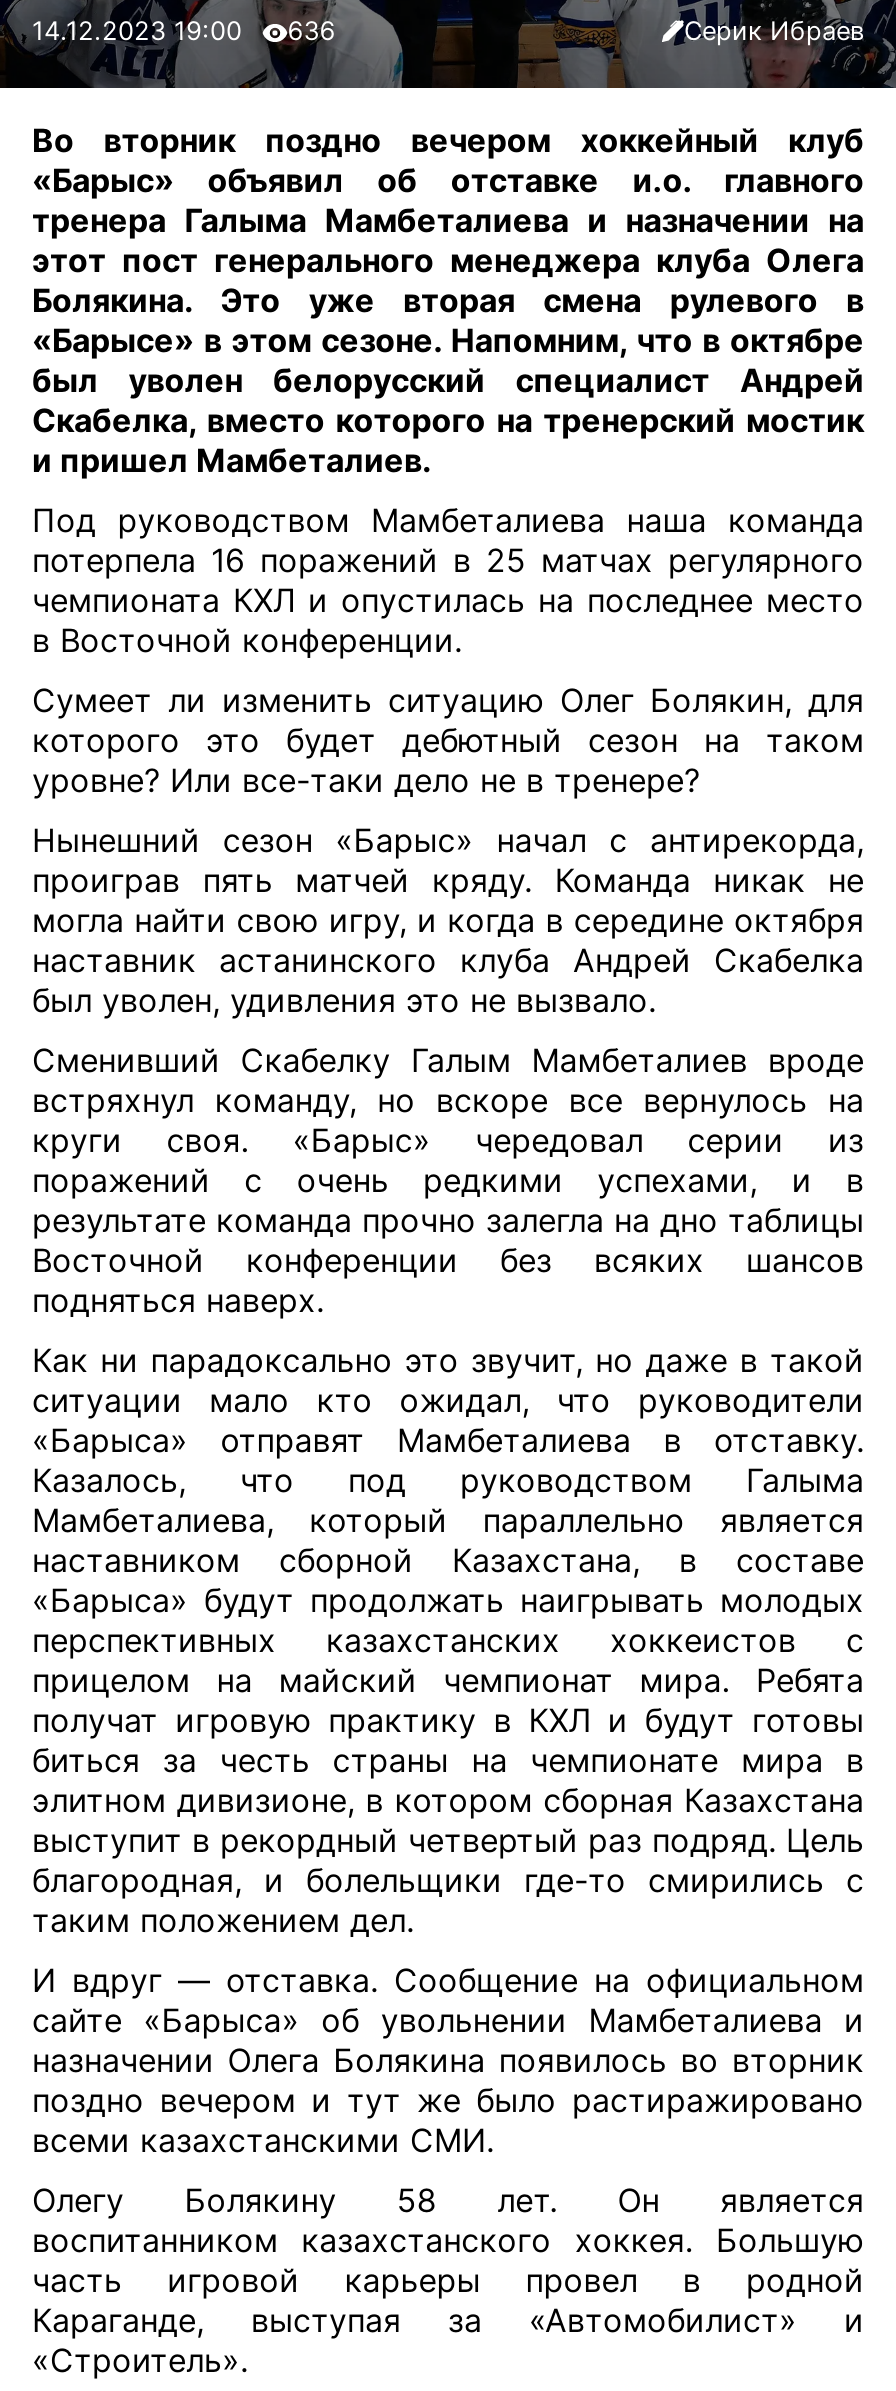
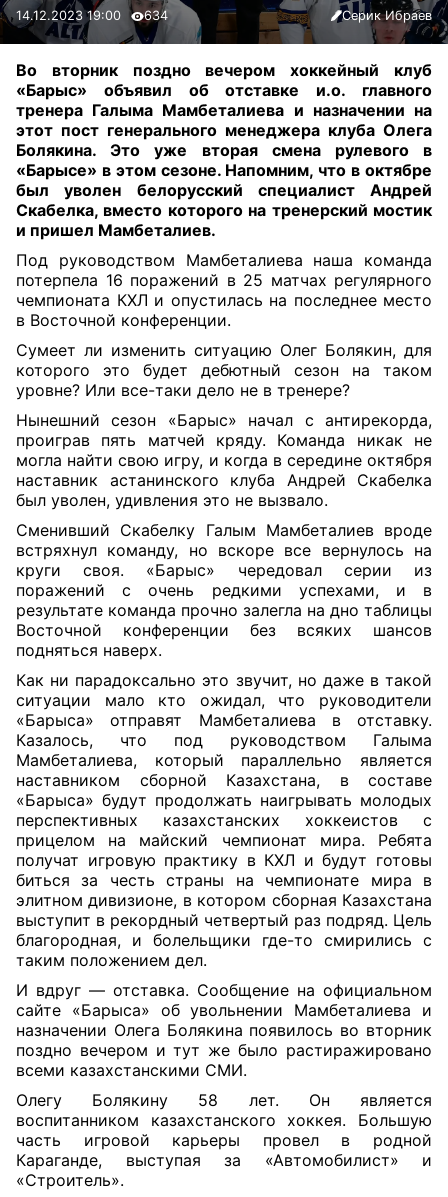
- 14.12.2023 19:00 636
+ 14.12.2023 19:00 634
